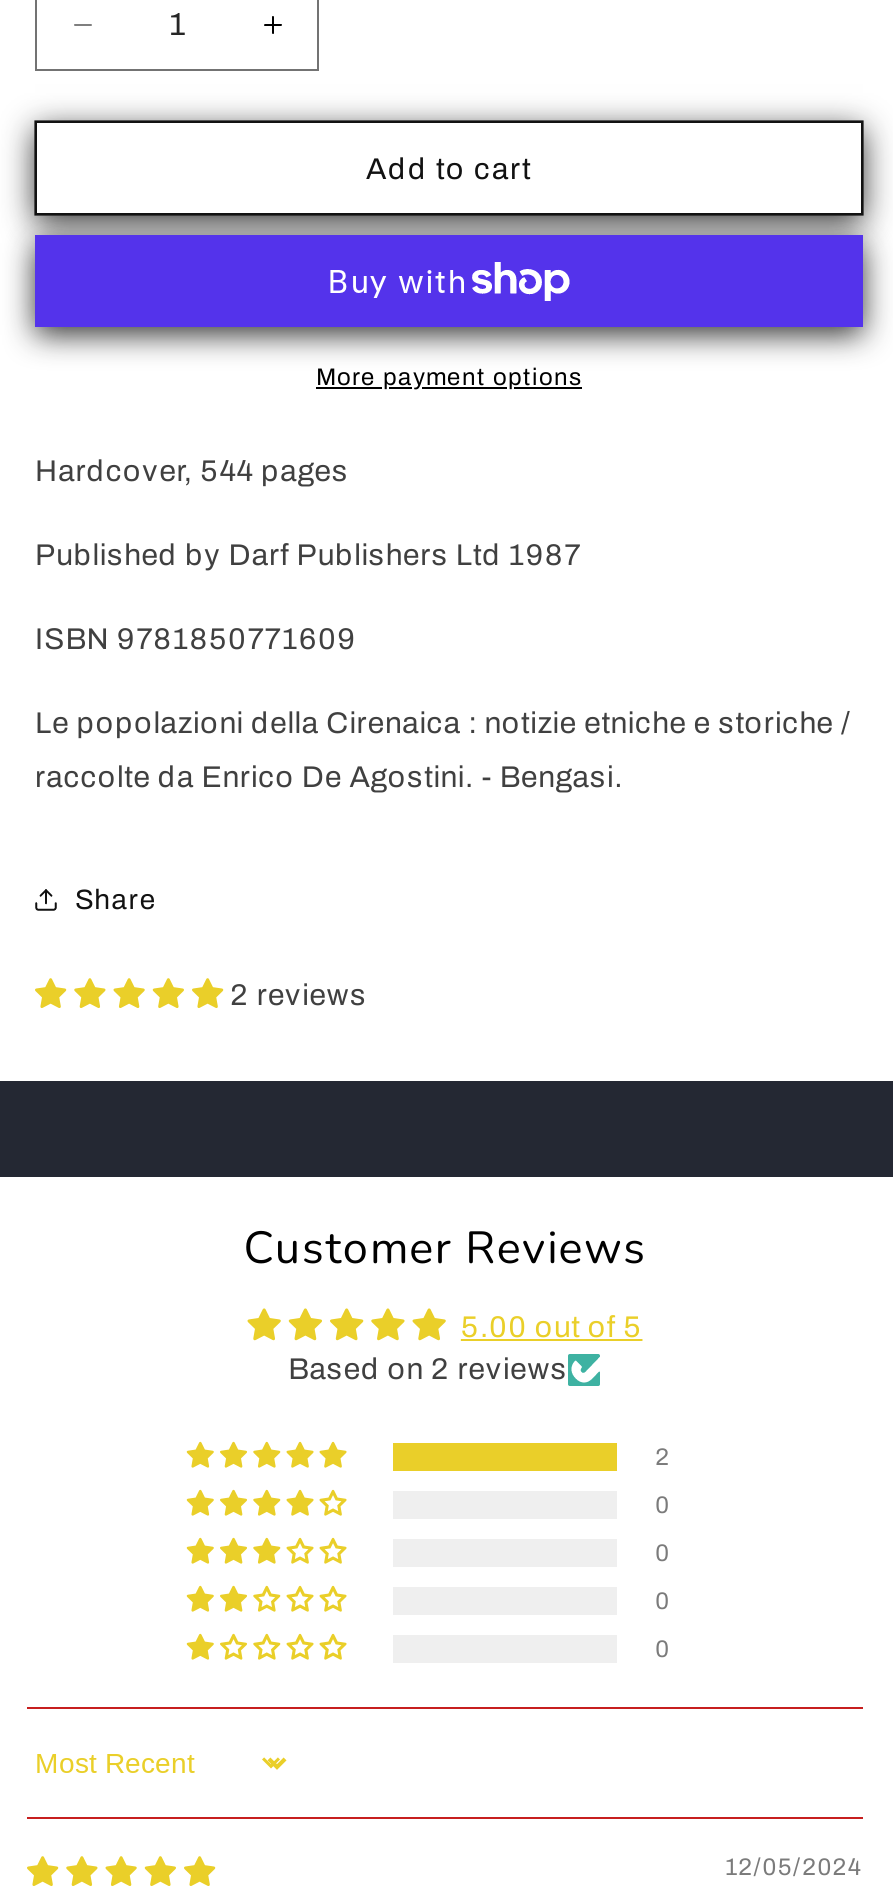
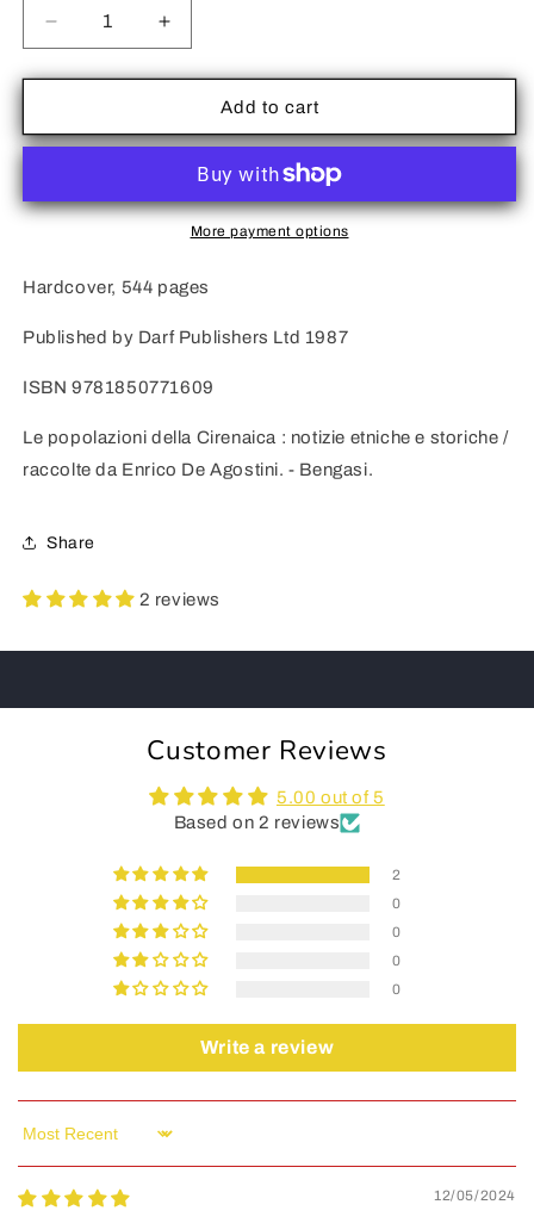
+ Write a review
